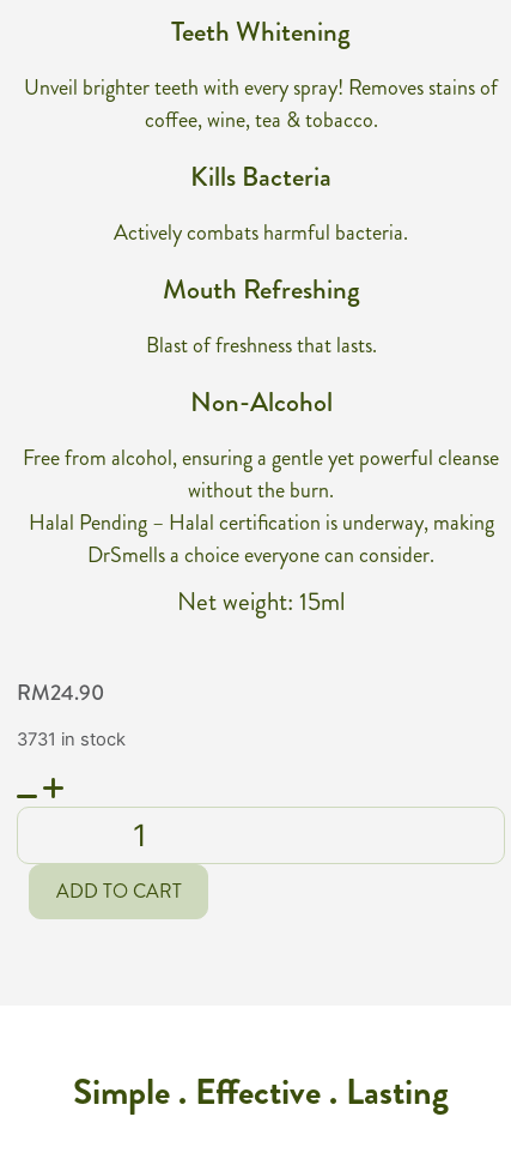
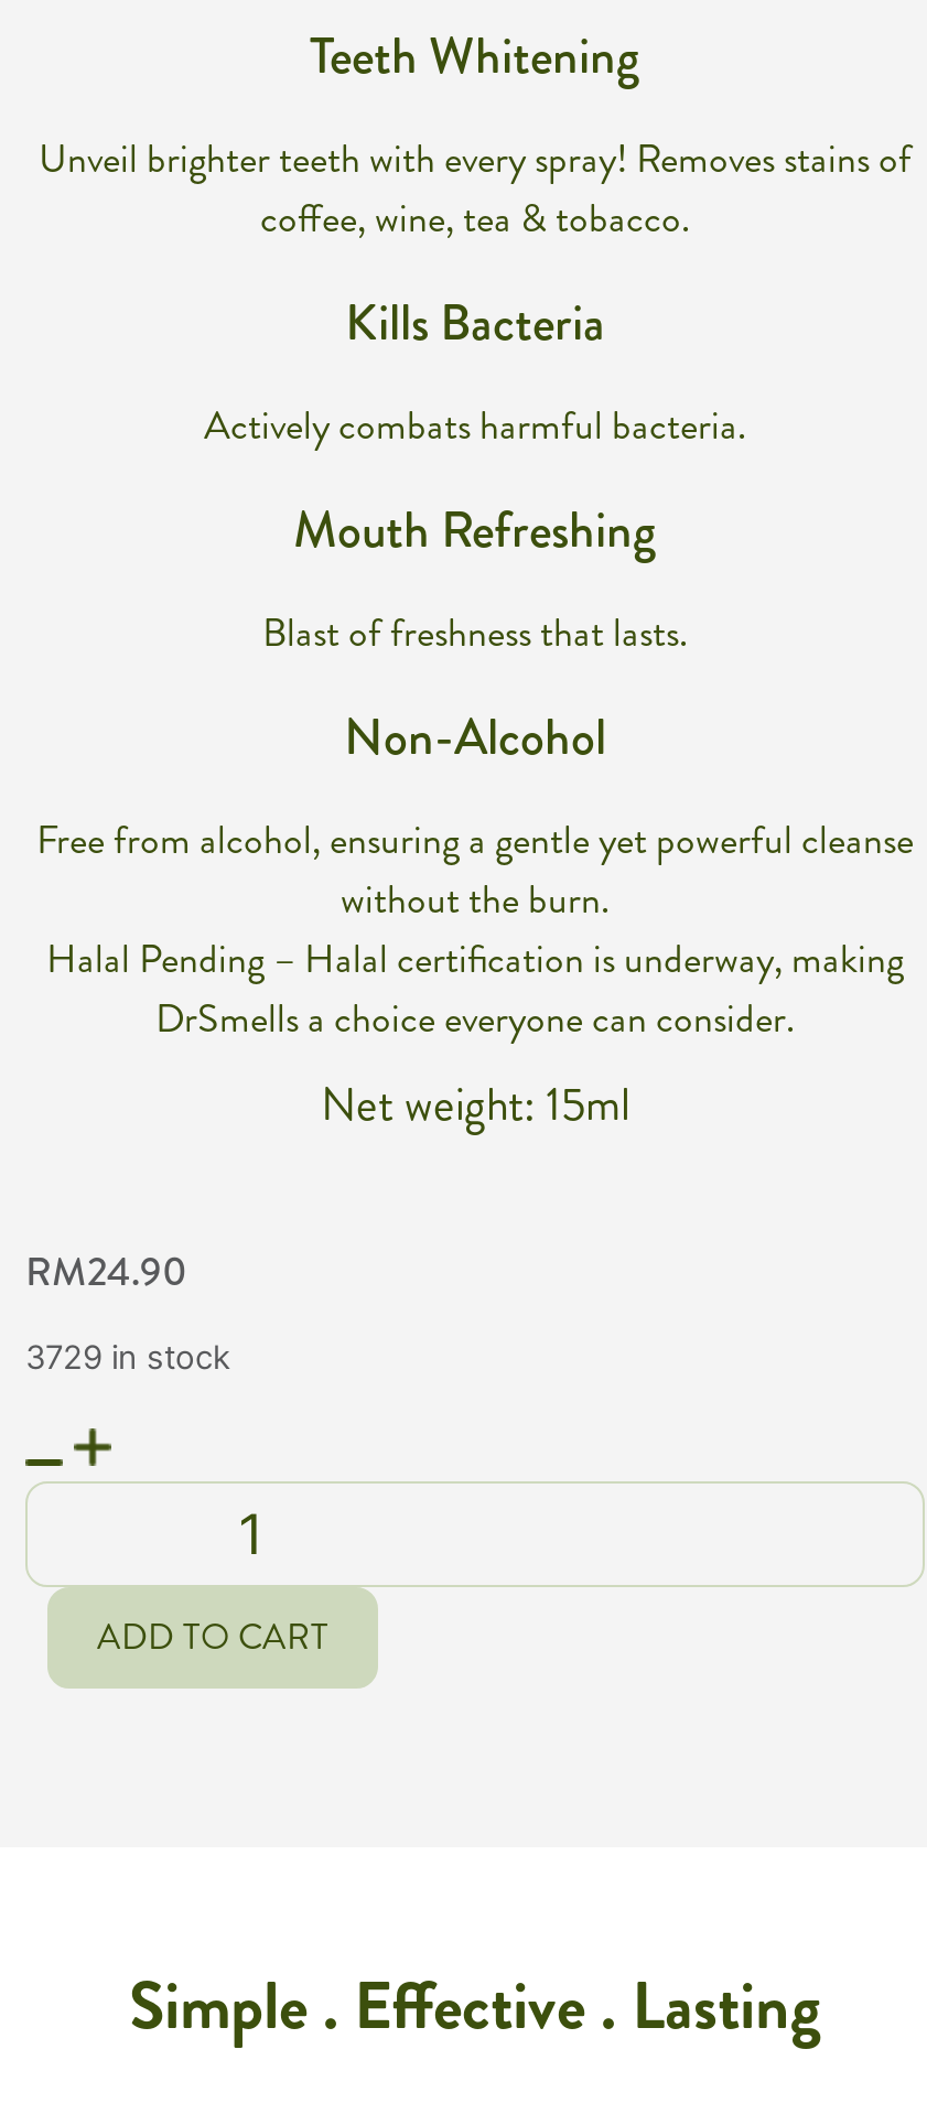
- 3731 in stock
+ 3729 in stock
